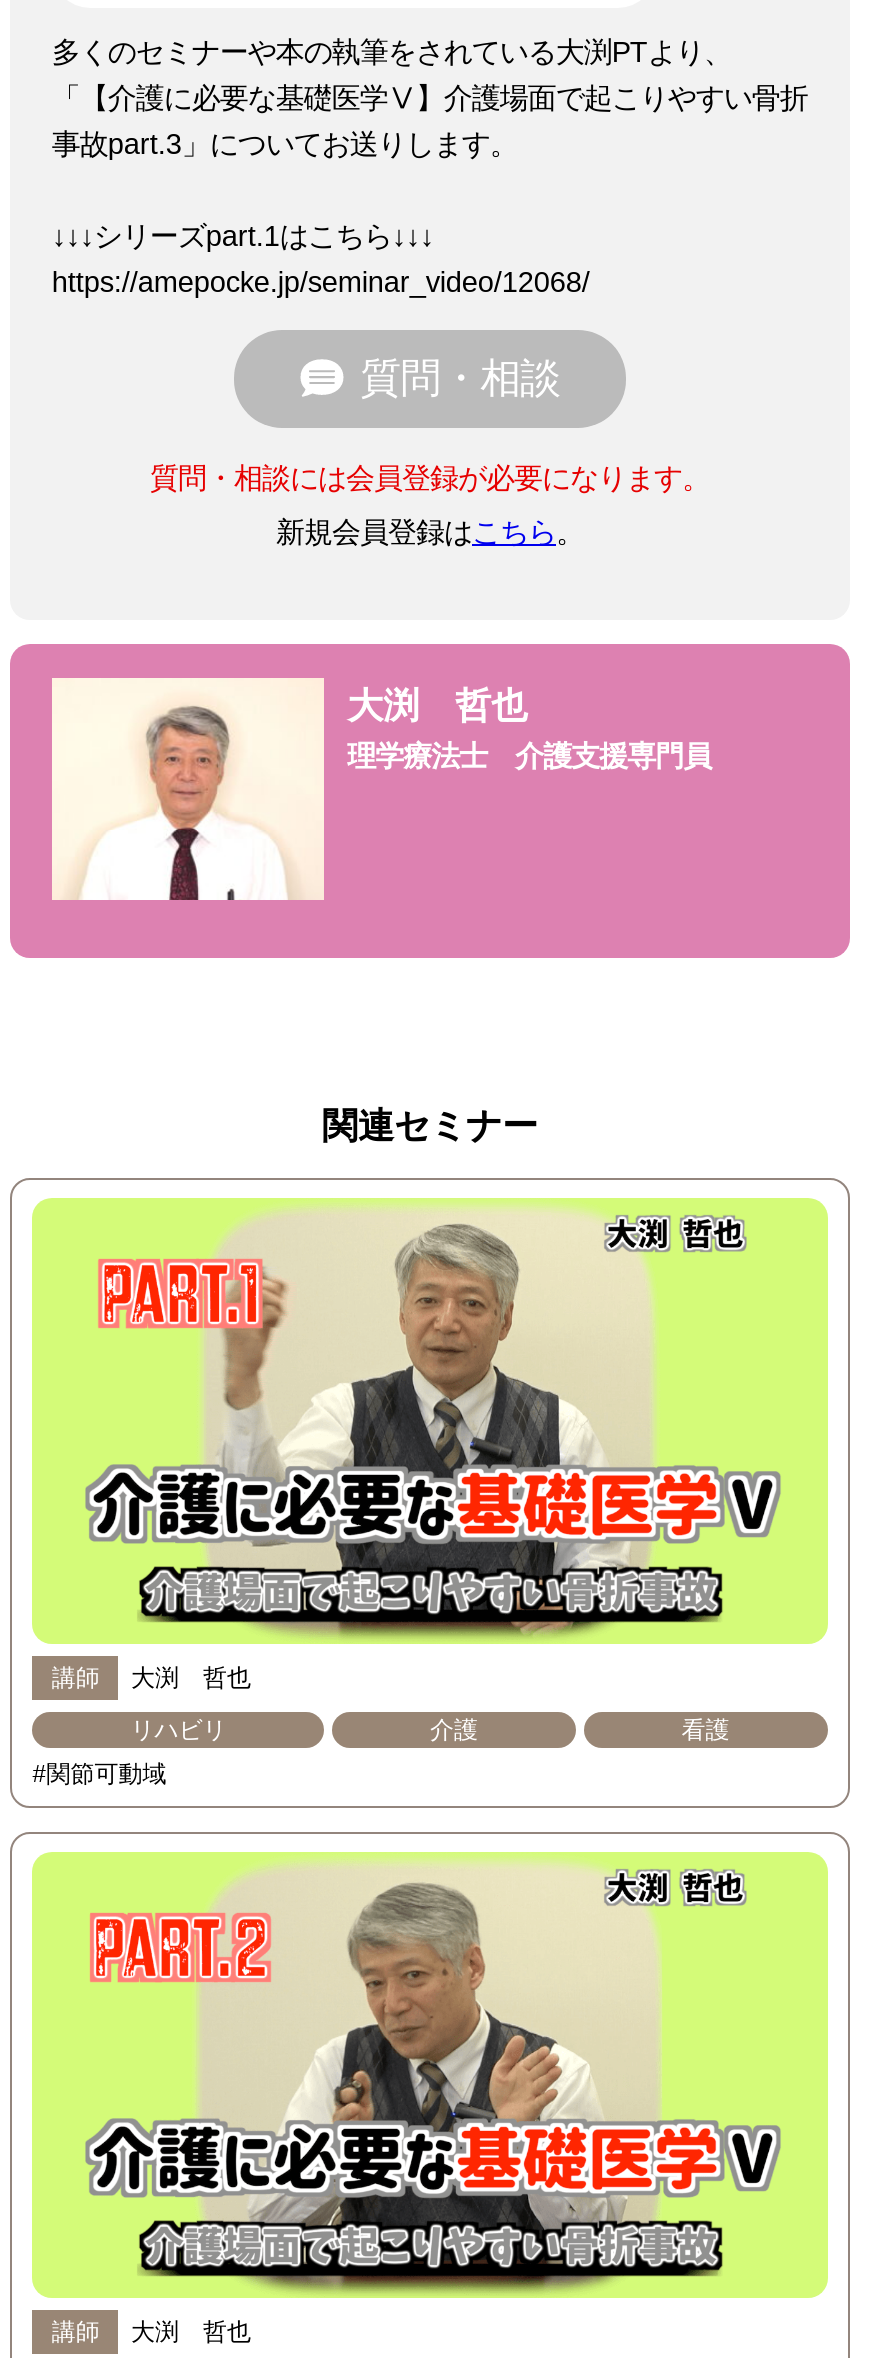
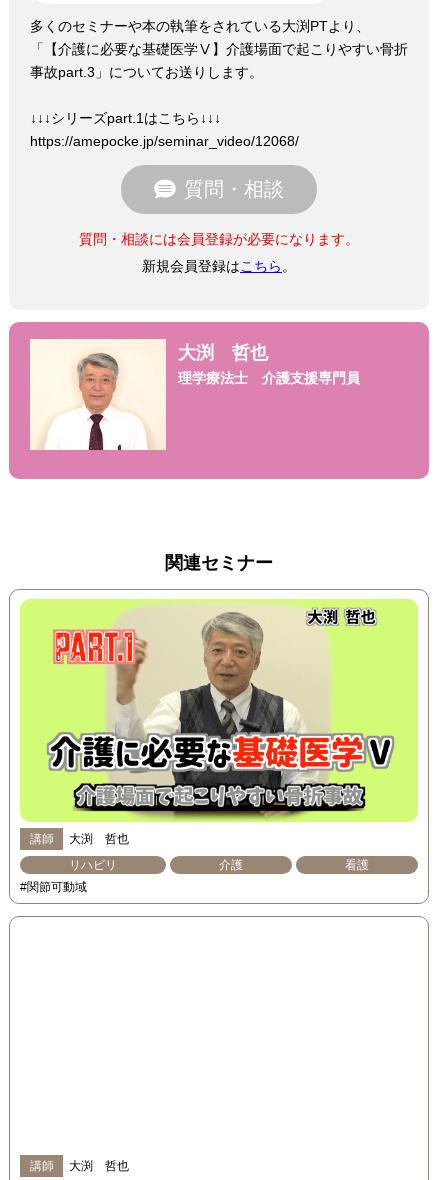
- [image]
